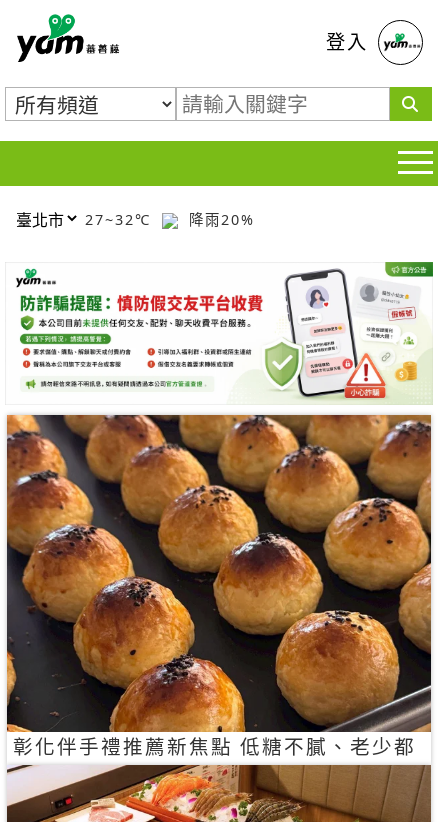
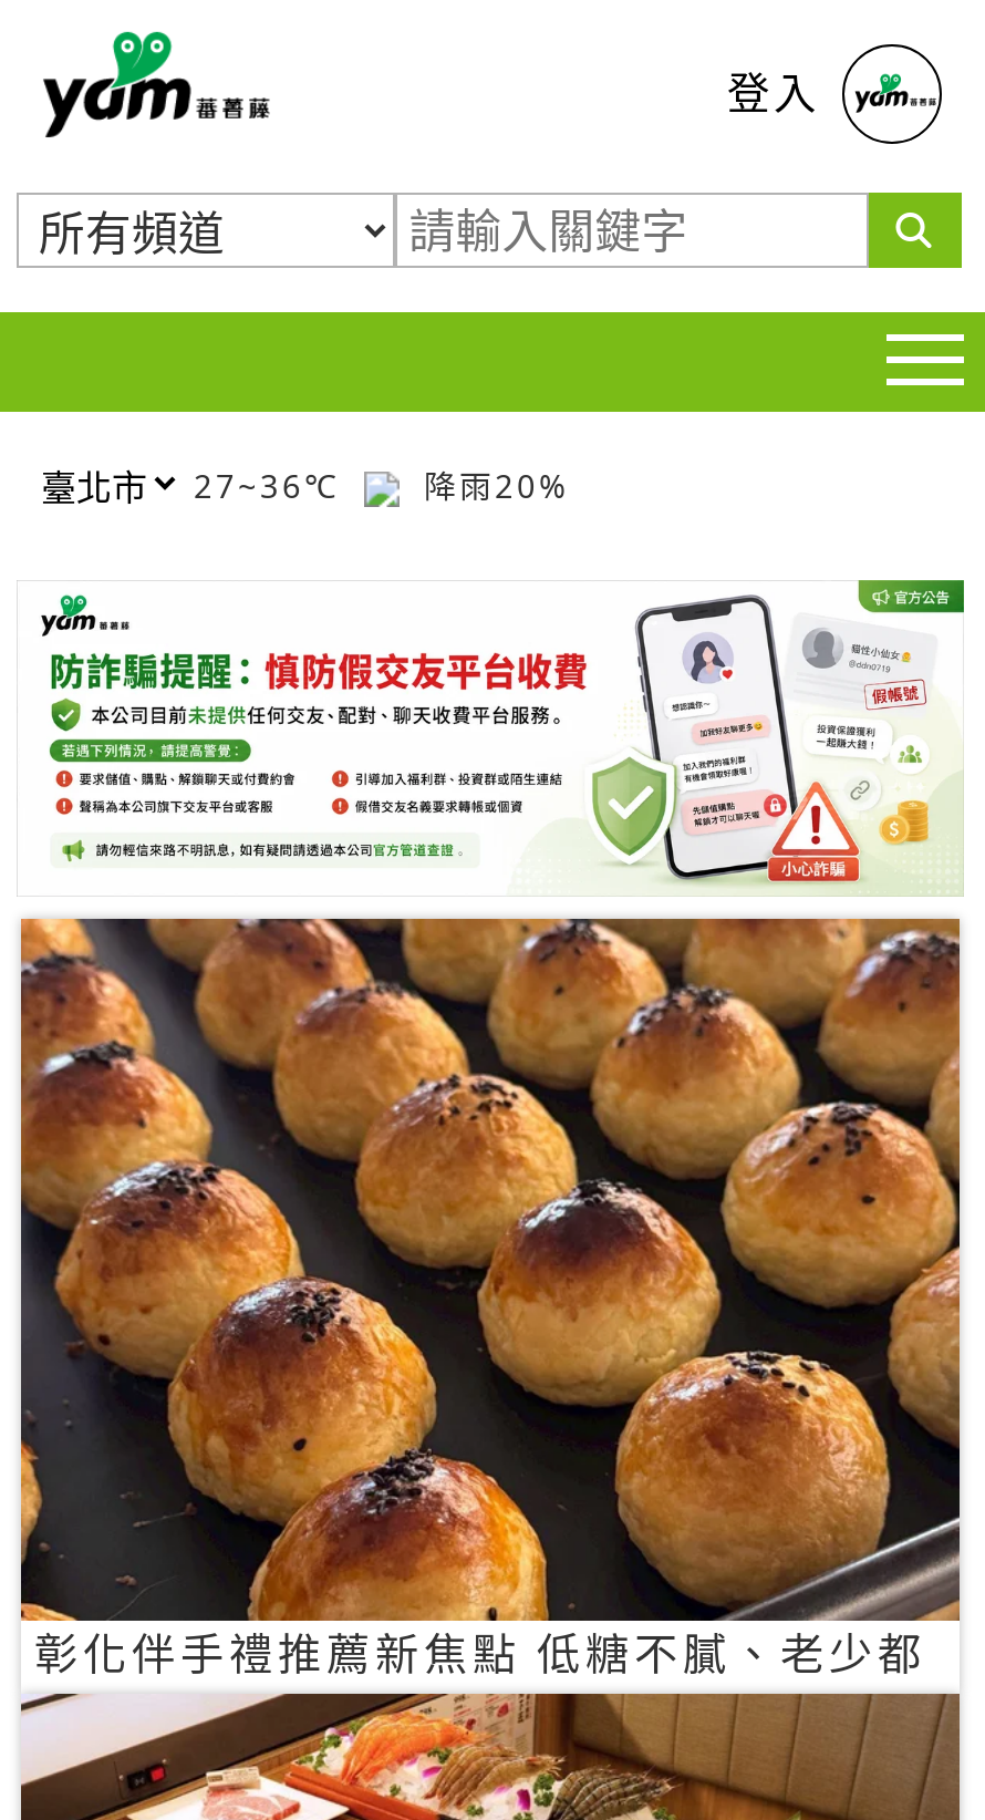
- 27~32℃ 降雨20%
+ 27~36℃ 降雨20%
